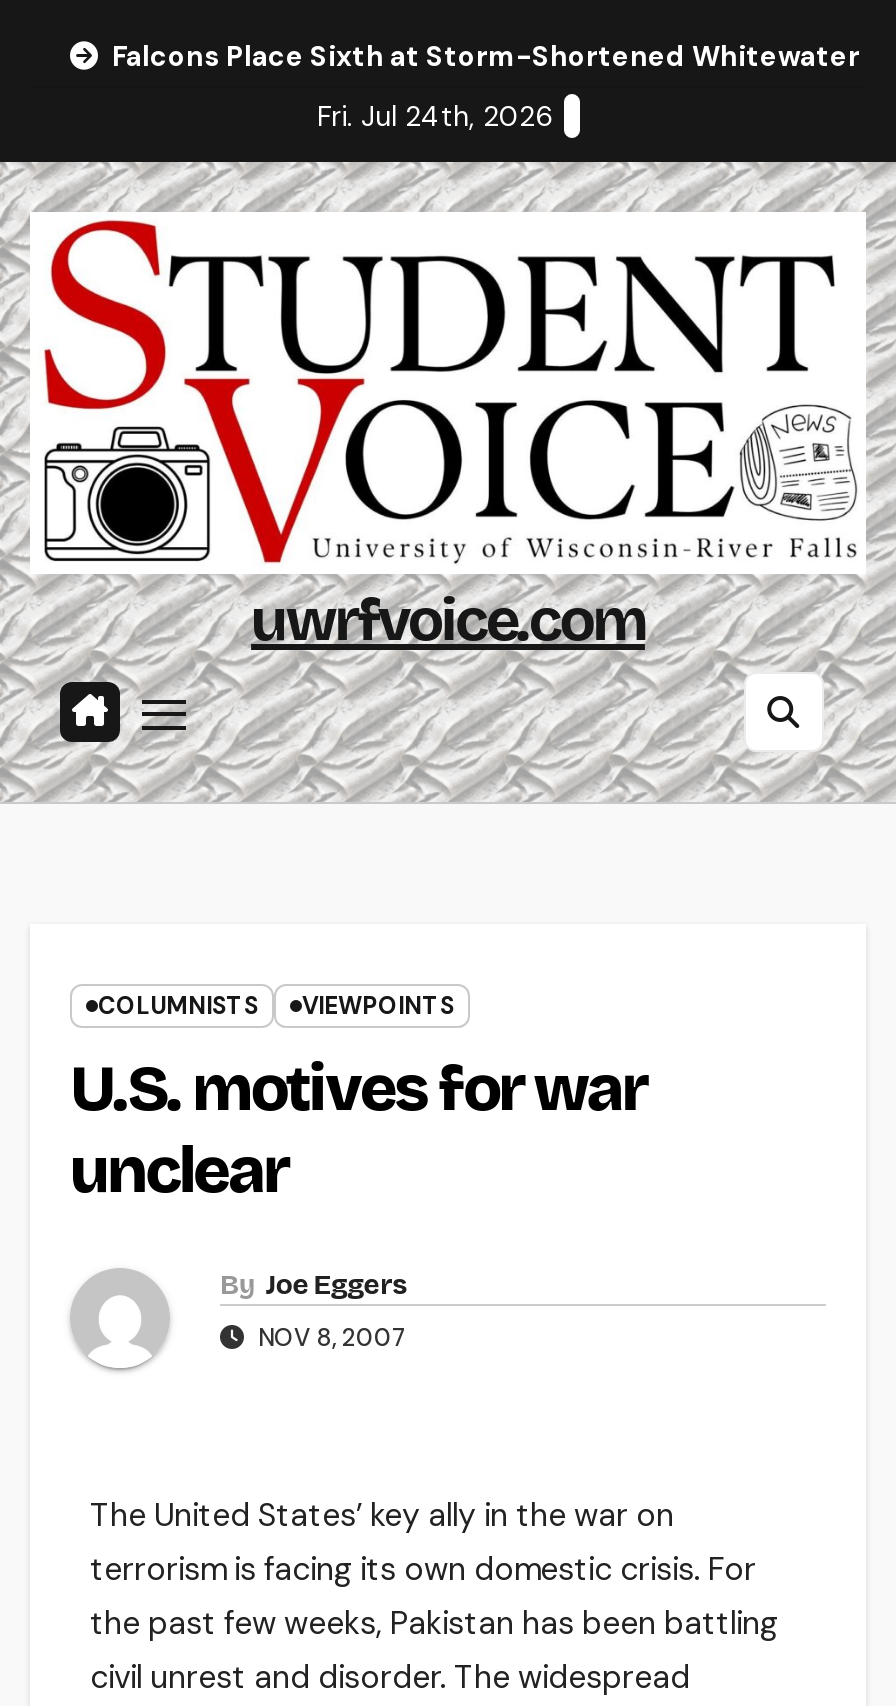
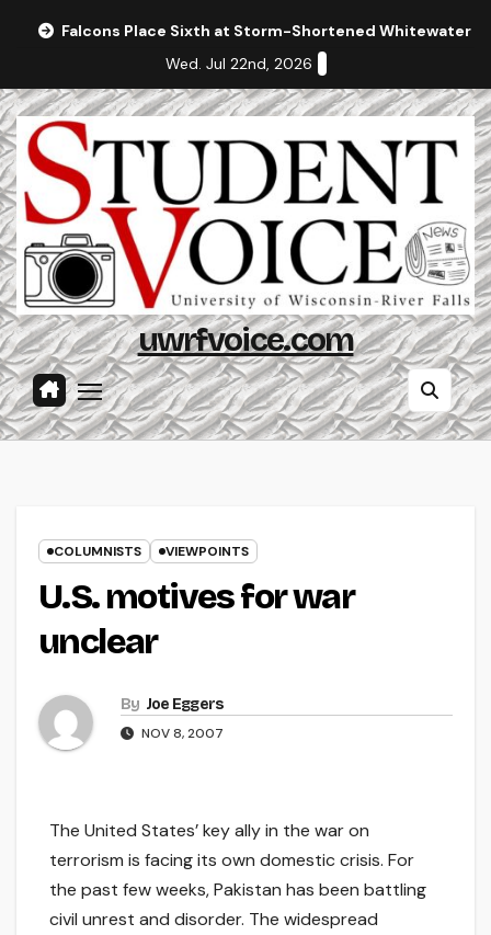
- Fri. Jul 24th, 2026
+ Wed. Jul 22nd, 2026
